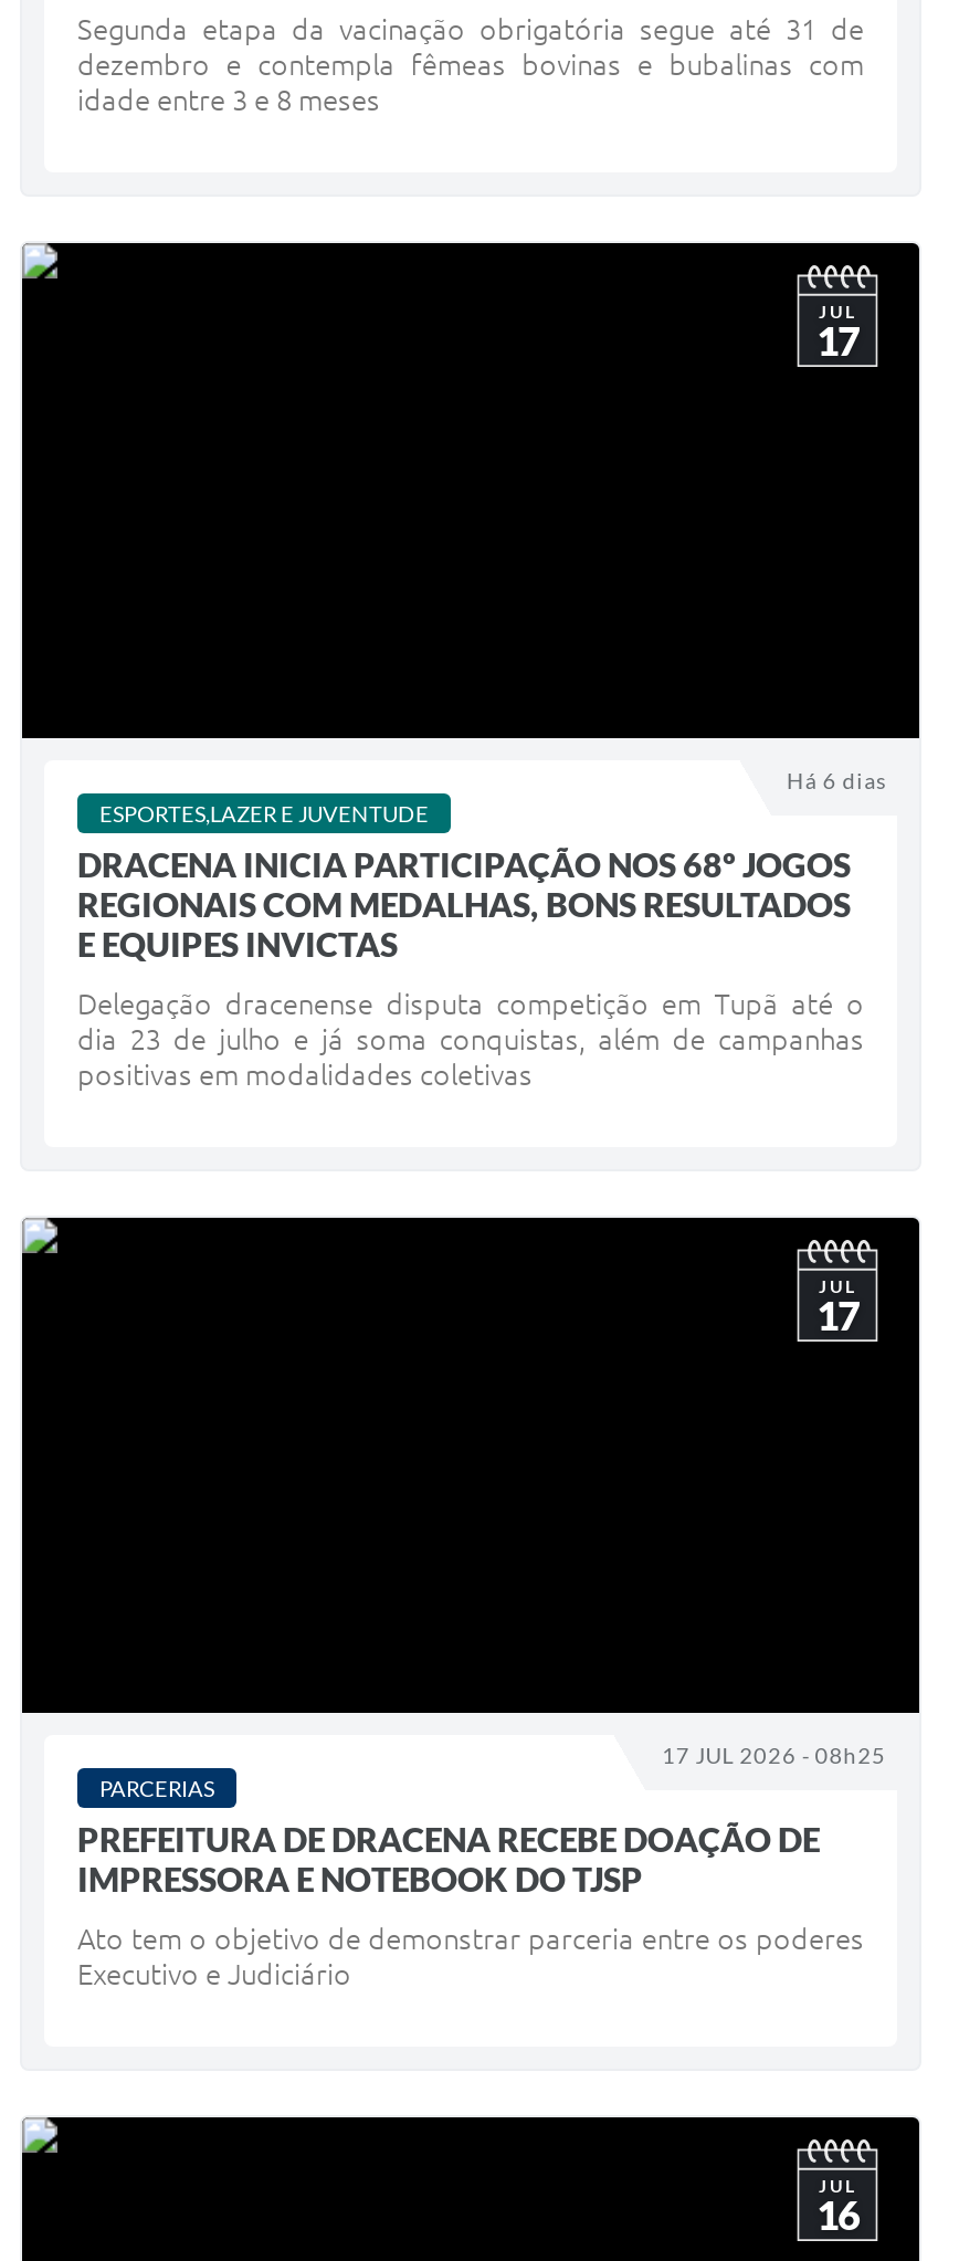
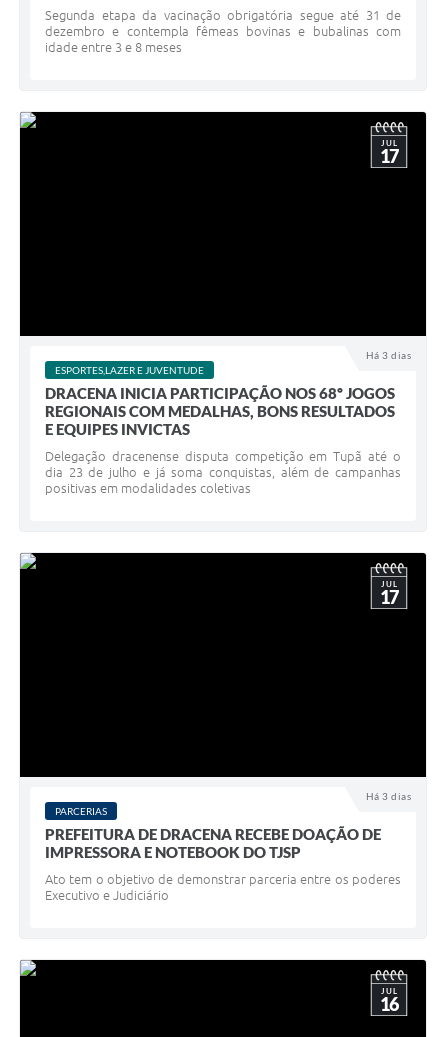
- Há 6 dias
+ Há 3 dias

- 17 JUL 2026 - 08h25
+ Há 3 dias
